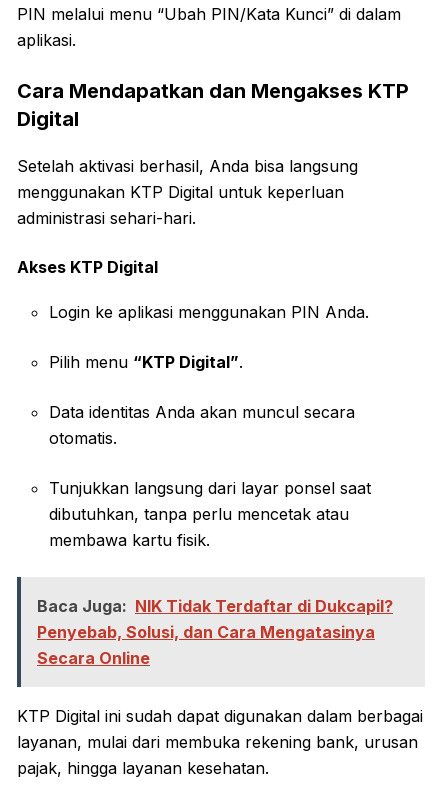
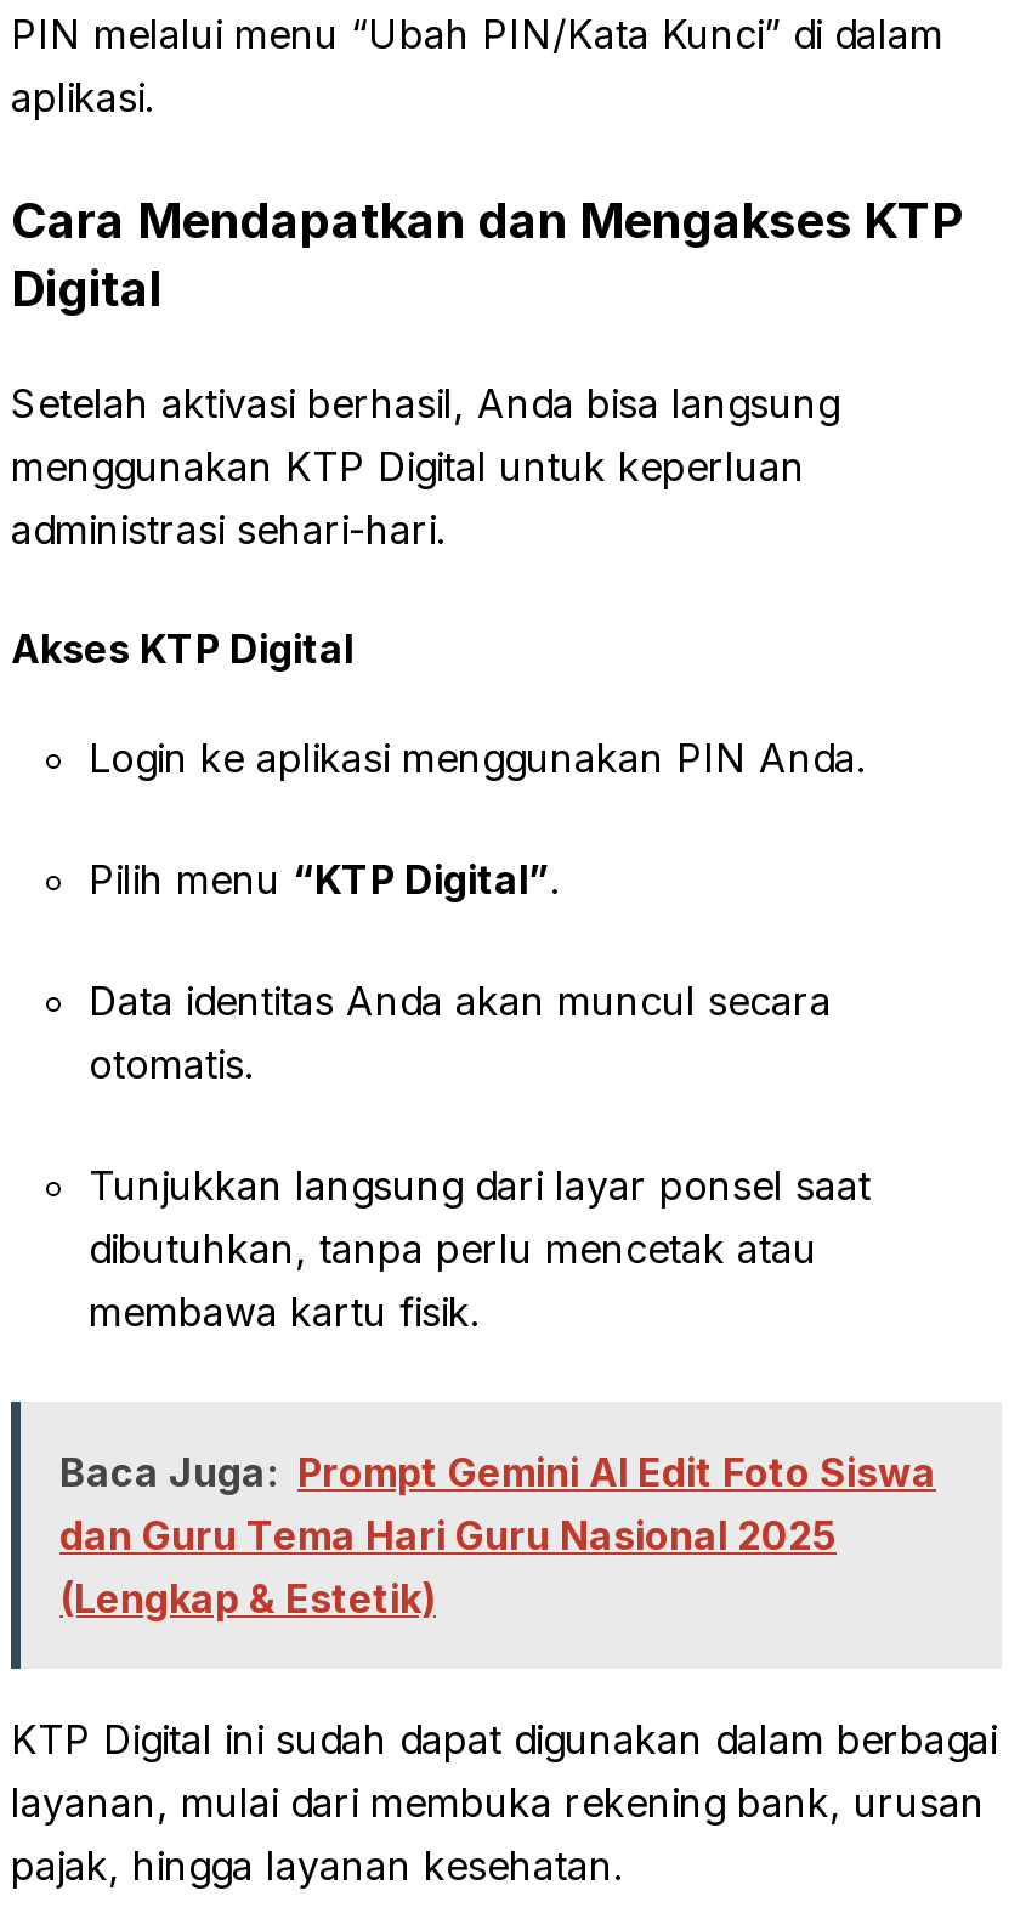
- Baca Juga: NIK Tidak Terdaftar di Dukcapil?
- Penyebab, Solusi, dan Cara Mengatasinya
- Secara Online
+ Baca Juga: Prompt Gemini AI Edit Foto Siswa
+ dan Guru Tema Hari Guru Nasional 2025
+ (Lengkap & Estetik)
